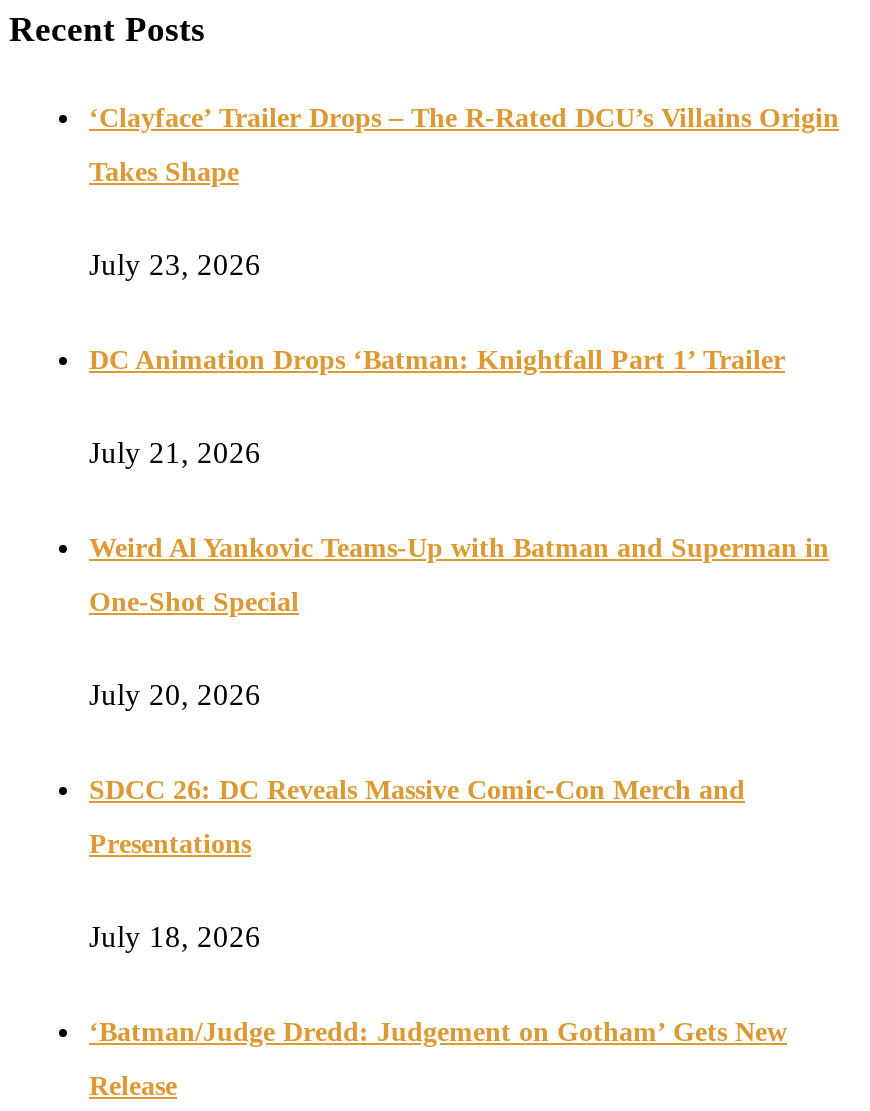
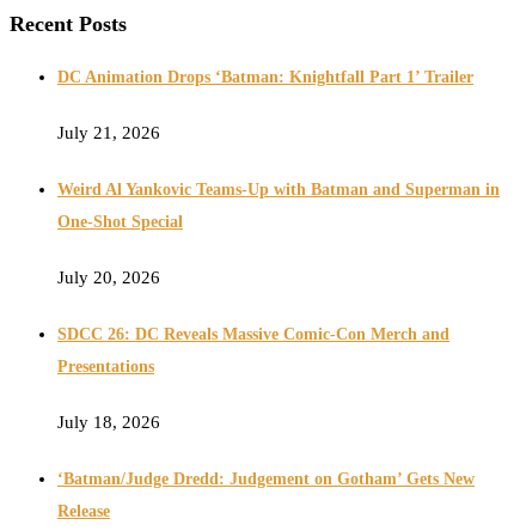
- ‘Clayface’ Trailer Drops – The R-Rated DCU’s Villains Origin
- Takes Shape
- July 23, 2026
